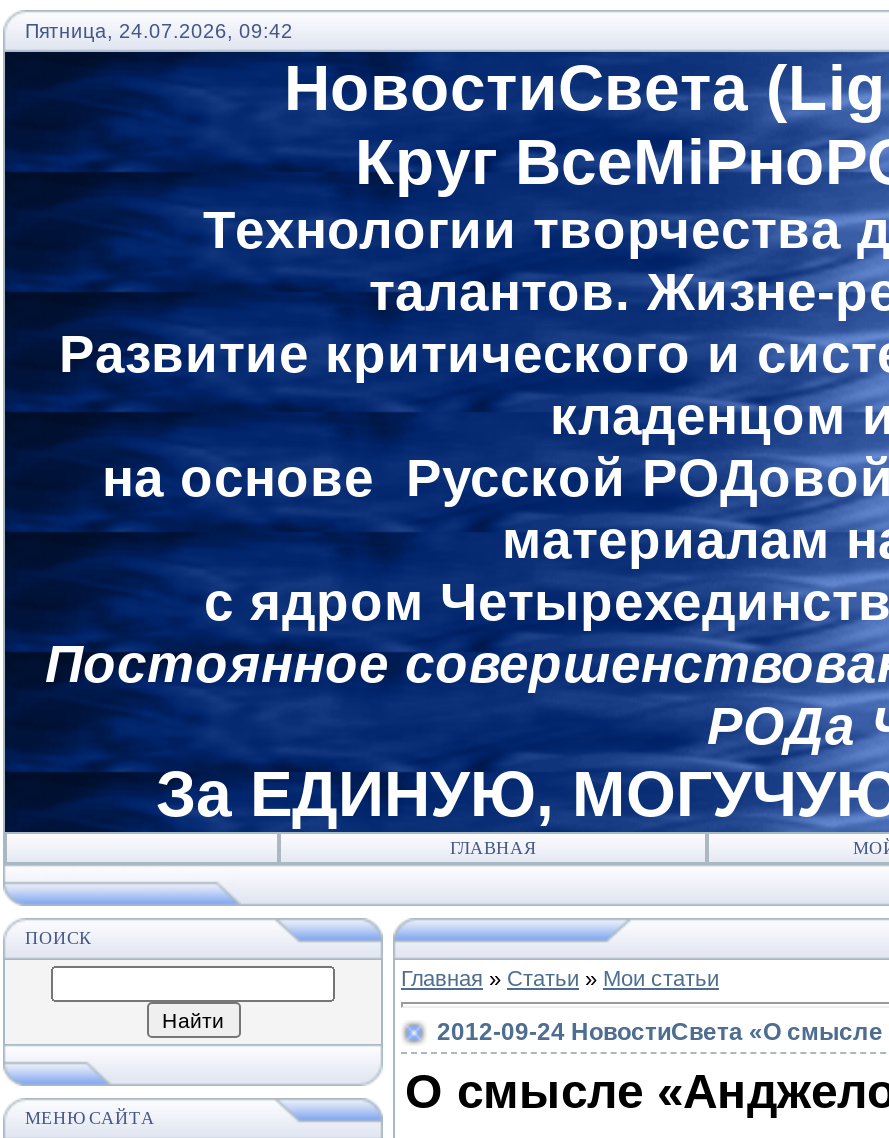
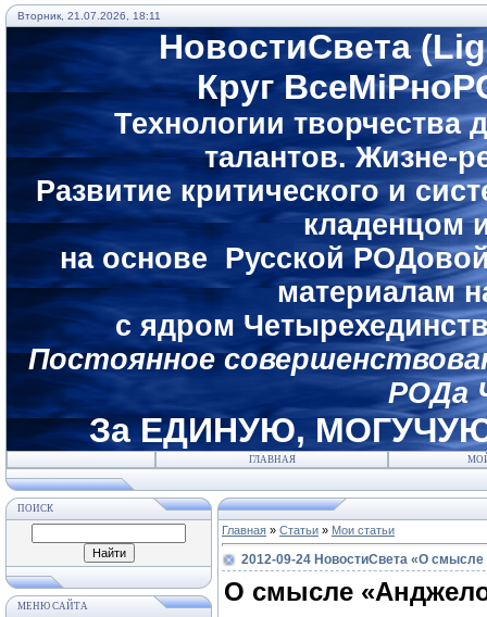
- Пятница, 24.07.2026, 09:42
+ Вторник, 21.07.2026, 18:11
